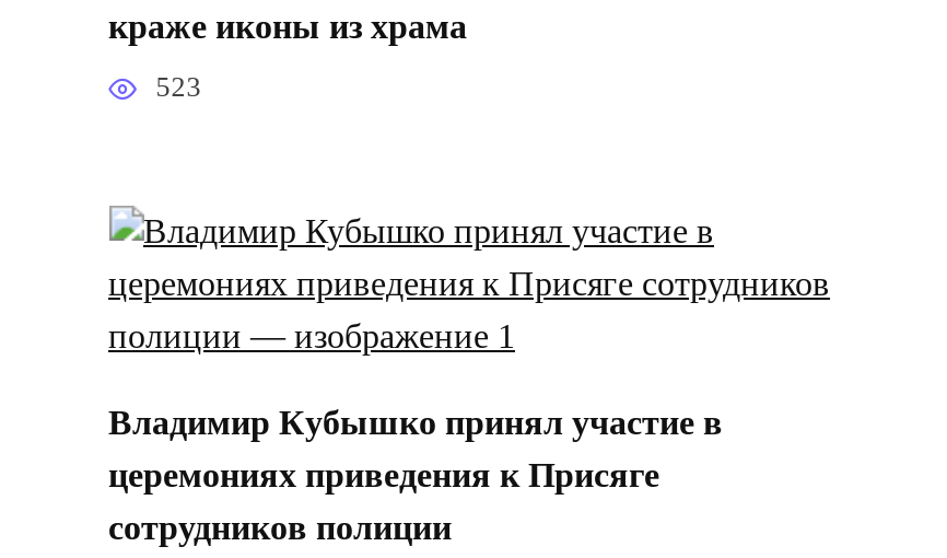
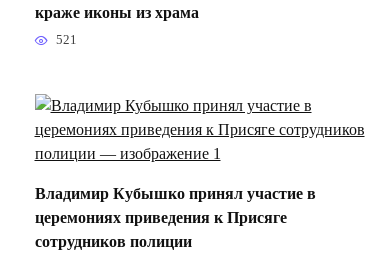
- 523
+ 521
